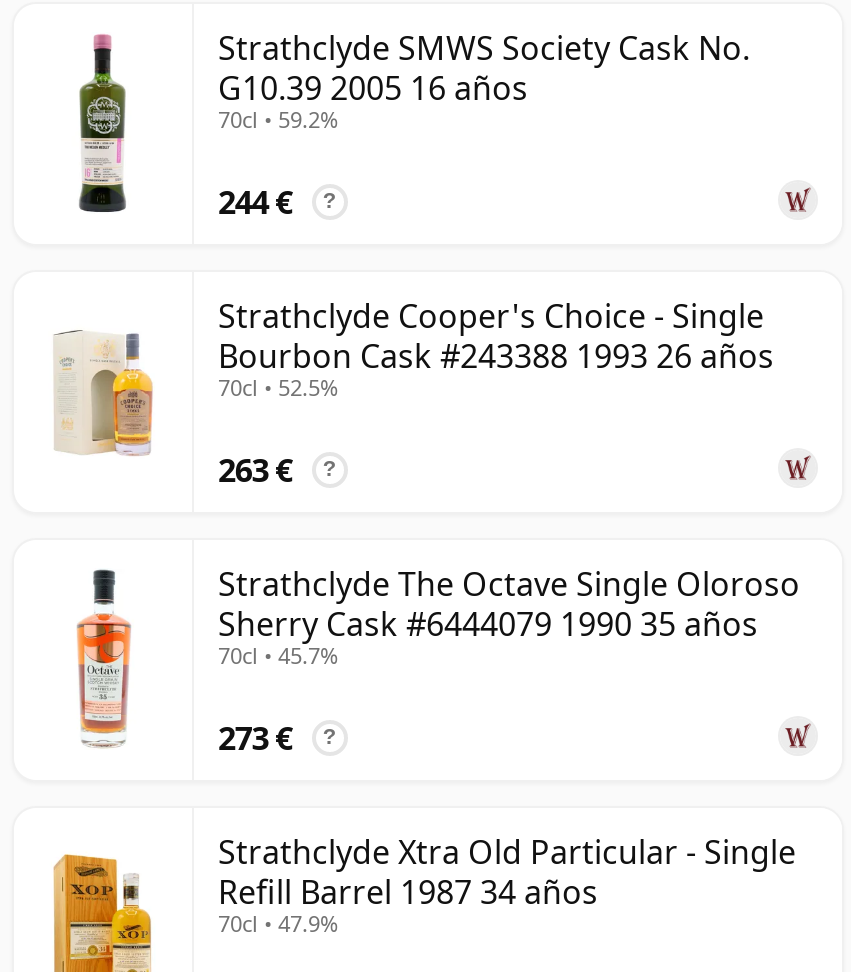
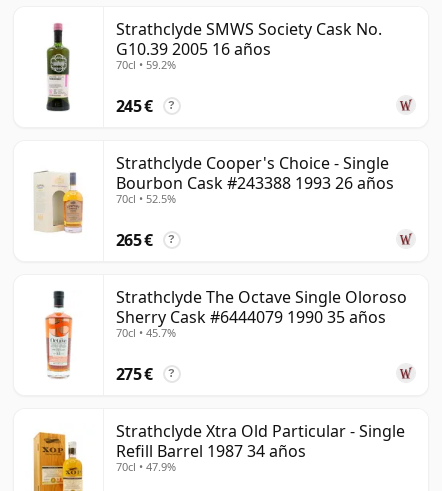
- 244 €
+ 245 €

- 263 €
+ 265 €

- 273 €
+ 275 €
